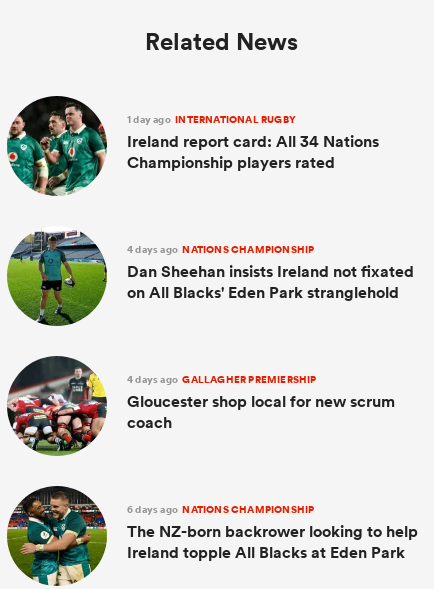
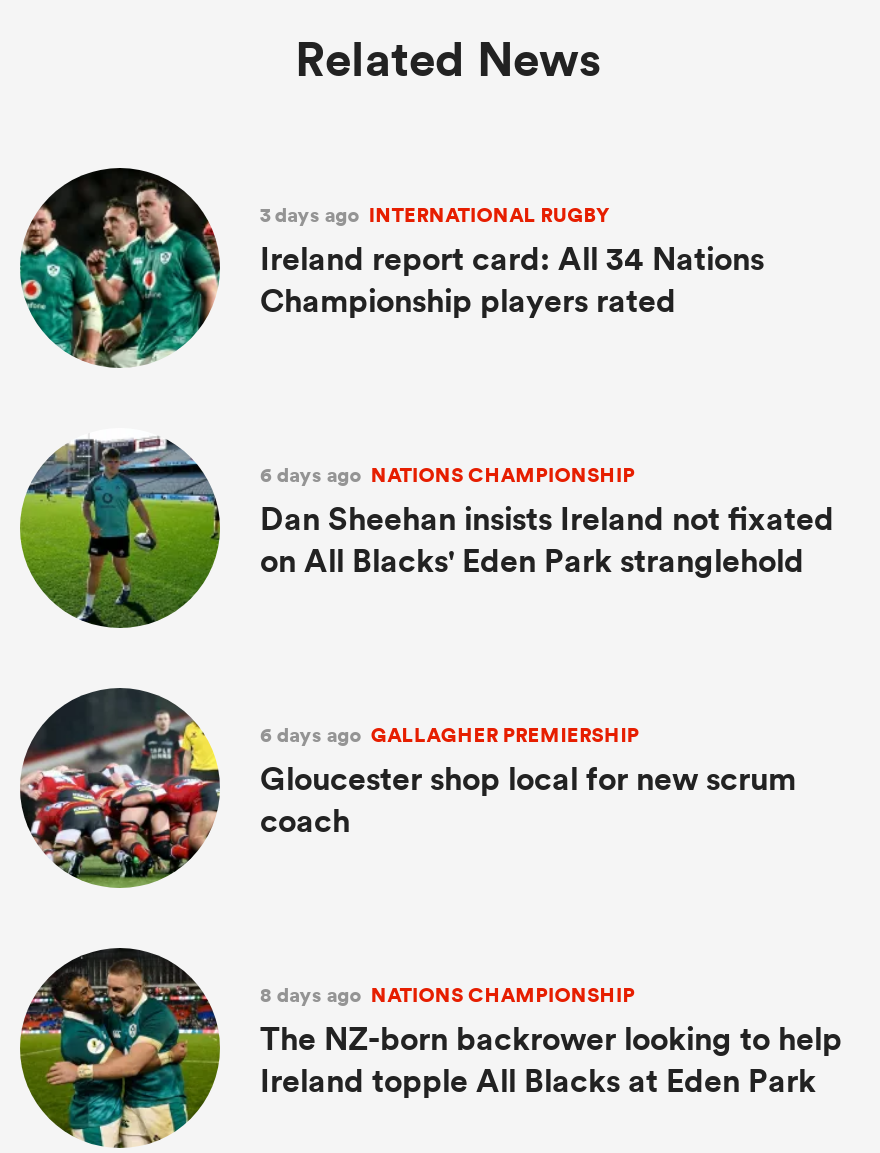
- 1 day ago INTERNATIONAL RUGBY
+ 3 days ago INTERNATIONAL RUGBY

- 4 days ago NATIONS CHAMPIONSHIP

- 4 days ago GALLAGHER PREMIERSHIP
+ 6 days ago GALLAGHER PREMIERSHIP

+ 8 days ago NATIONS CHAMPIONSHIP

moved up: 6 days ago NATIONS CHAMPIONSHIP
